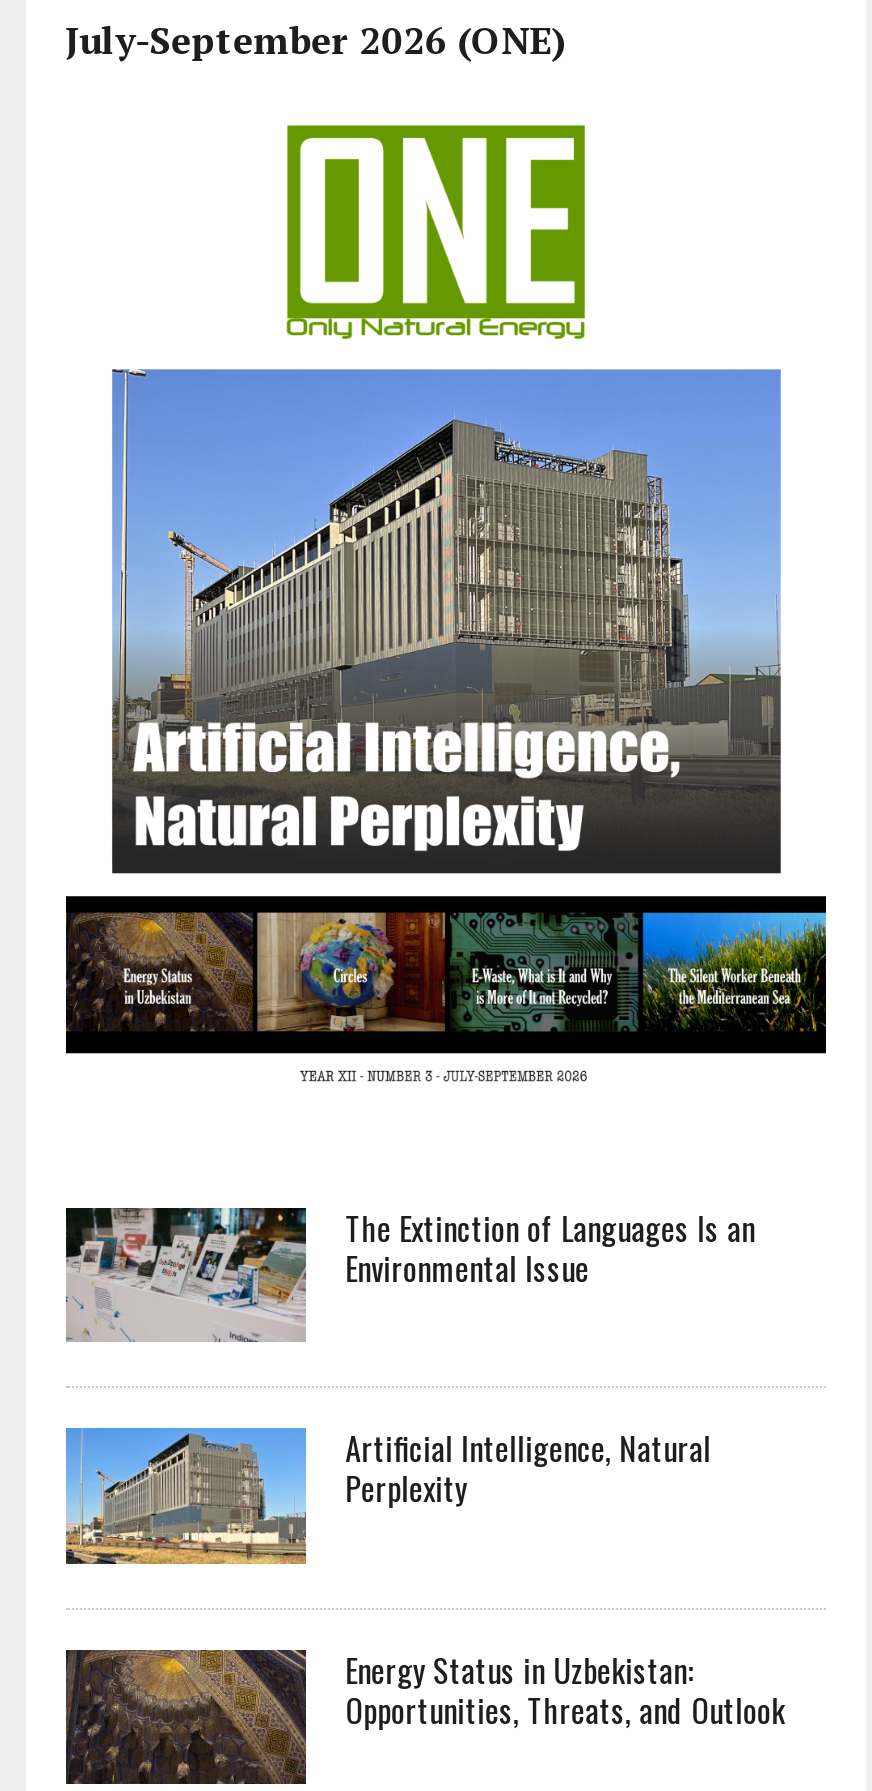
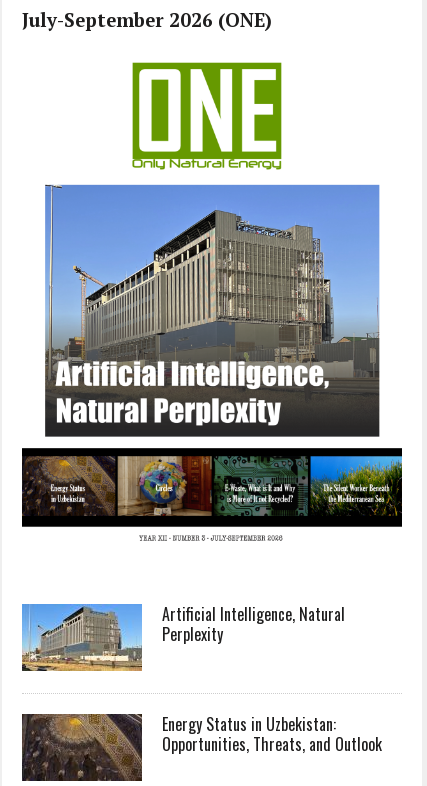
- [image]
- The Extinction of Languages Is an
- Environmental Issue
